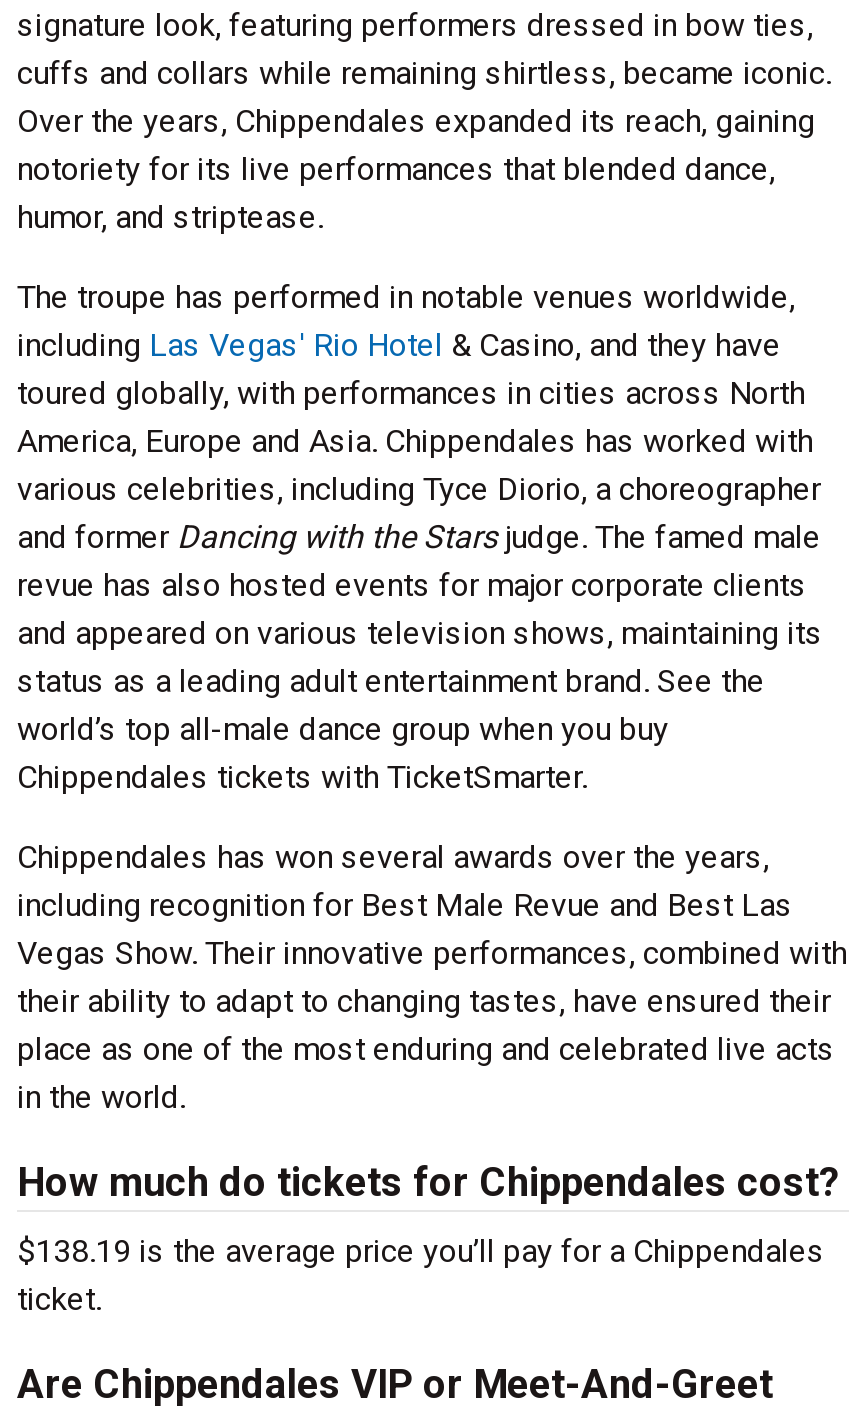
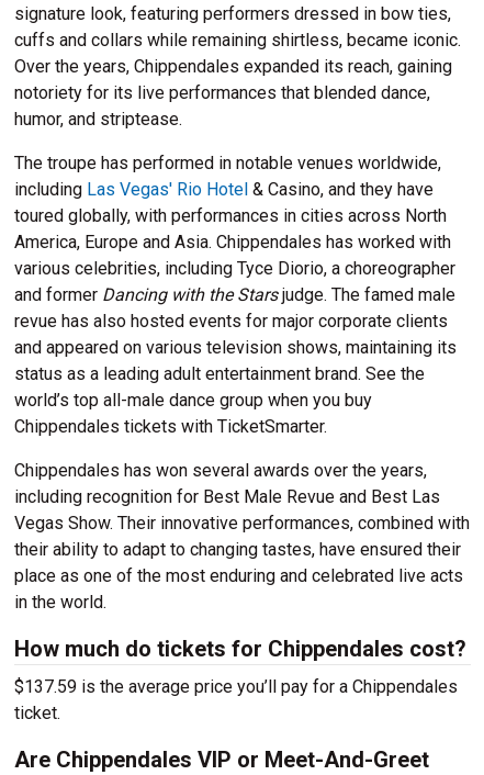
- $138.19 is the average price you’ll pay for a Chippendales
+ $137.59 is the average price you’ll pay for a Chippendales
